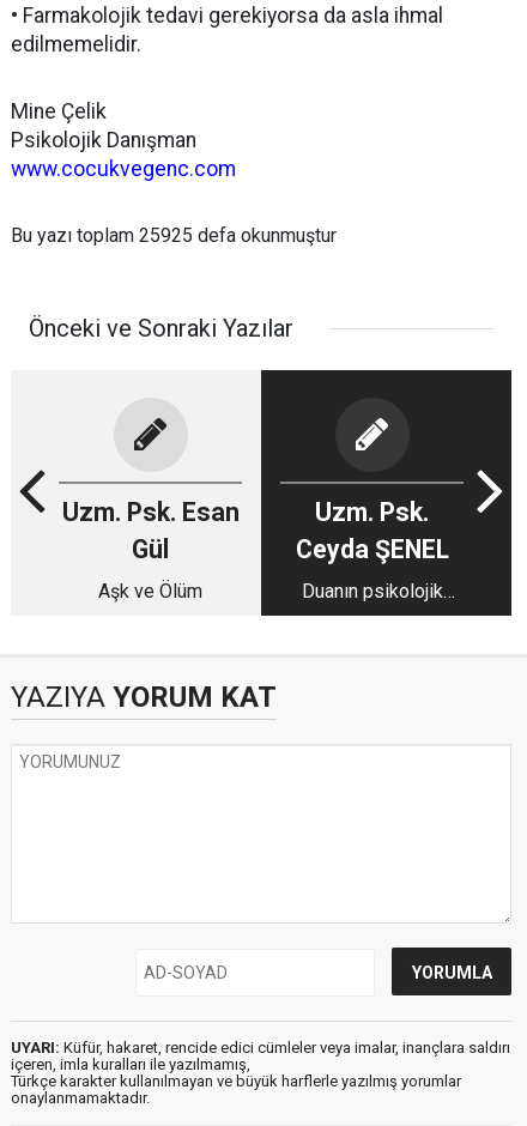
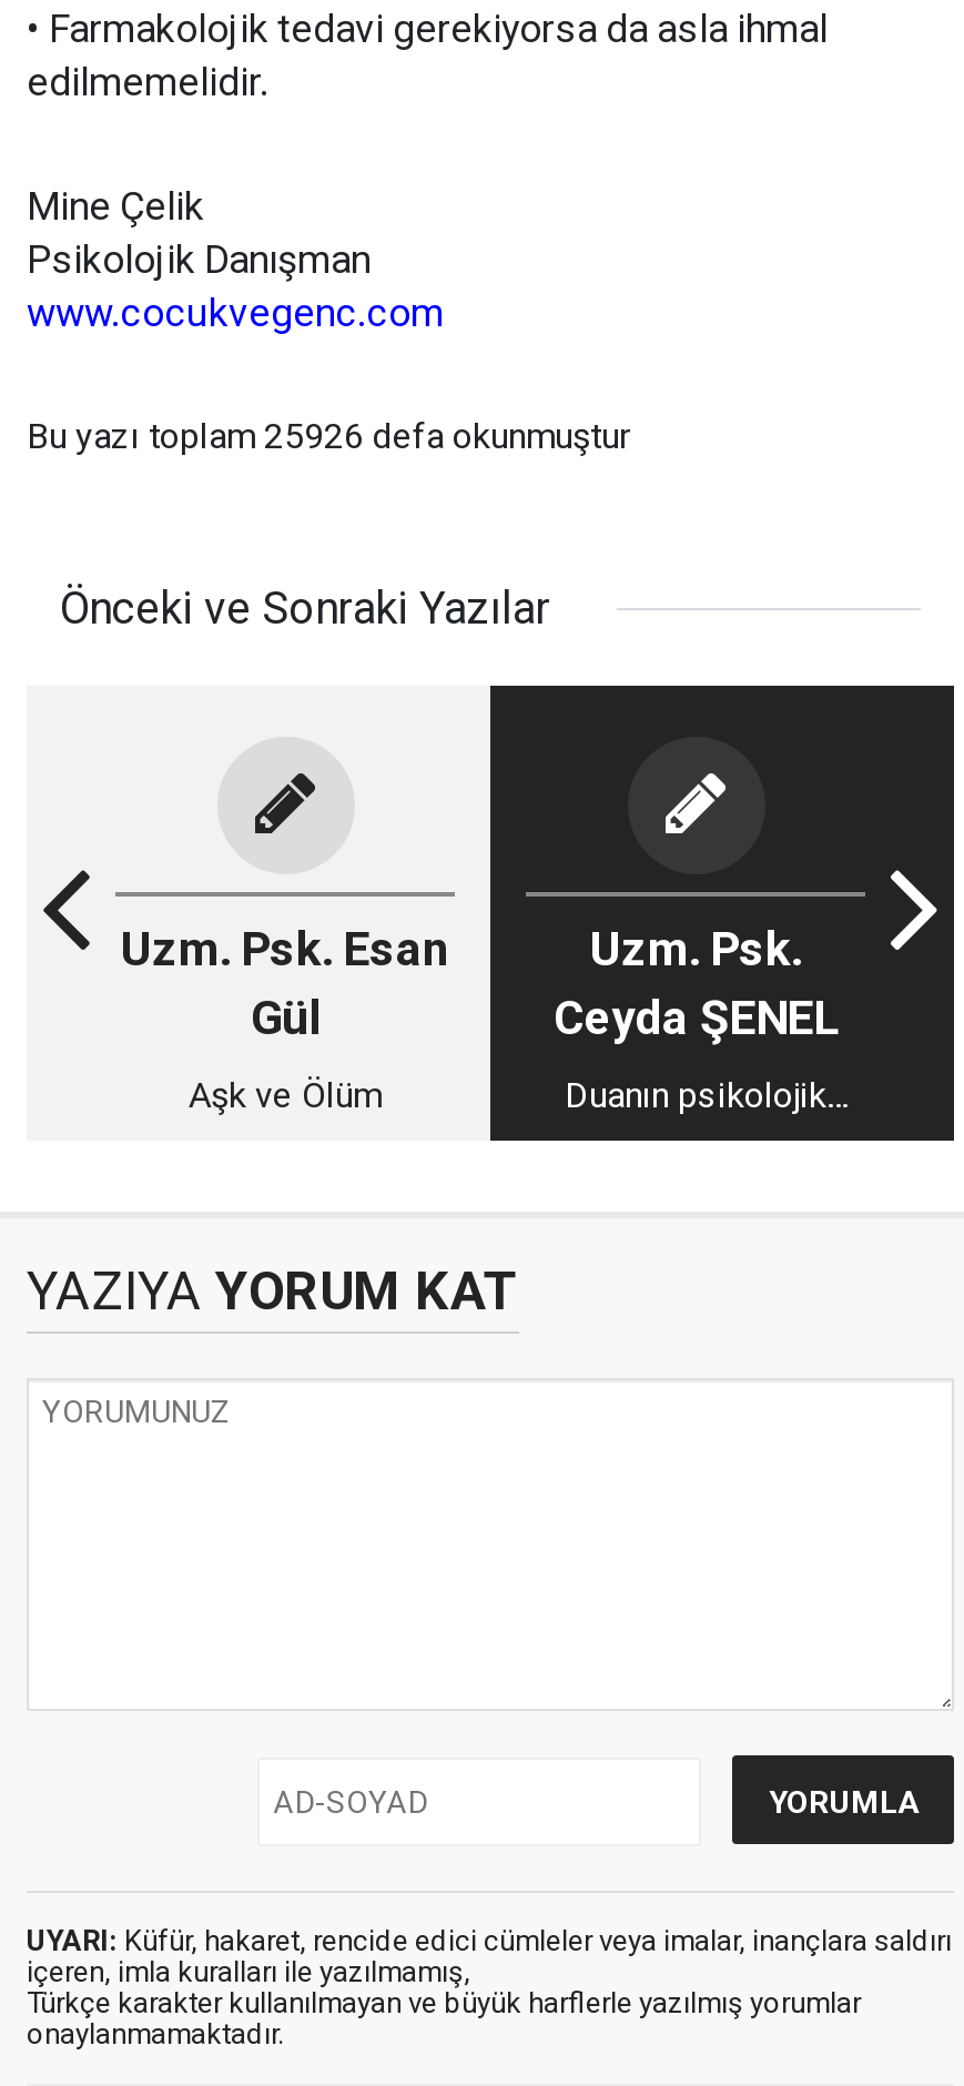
- Bu yazı toplam 25925 defa okunmuştur
+ Bu yazı toplam 25926 defa okunmuştur
